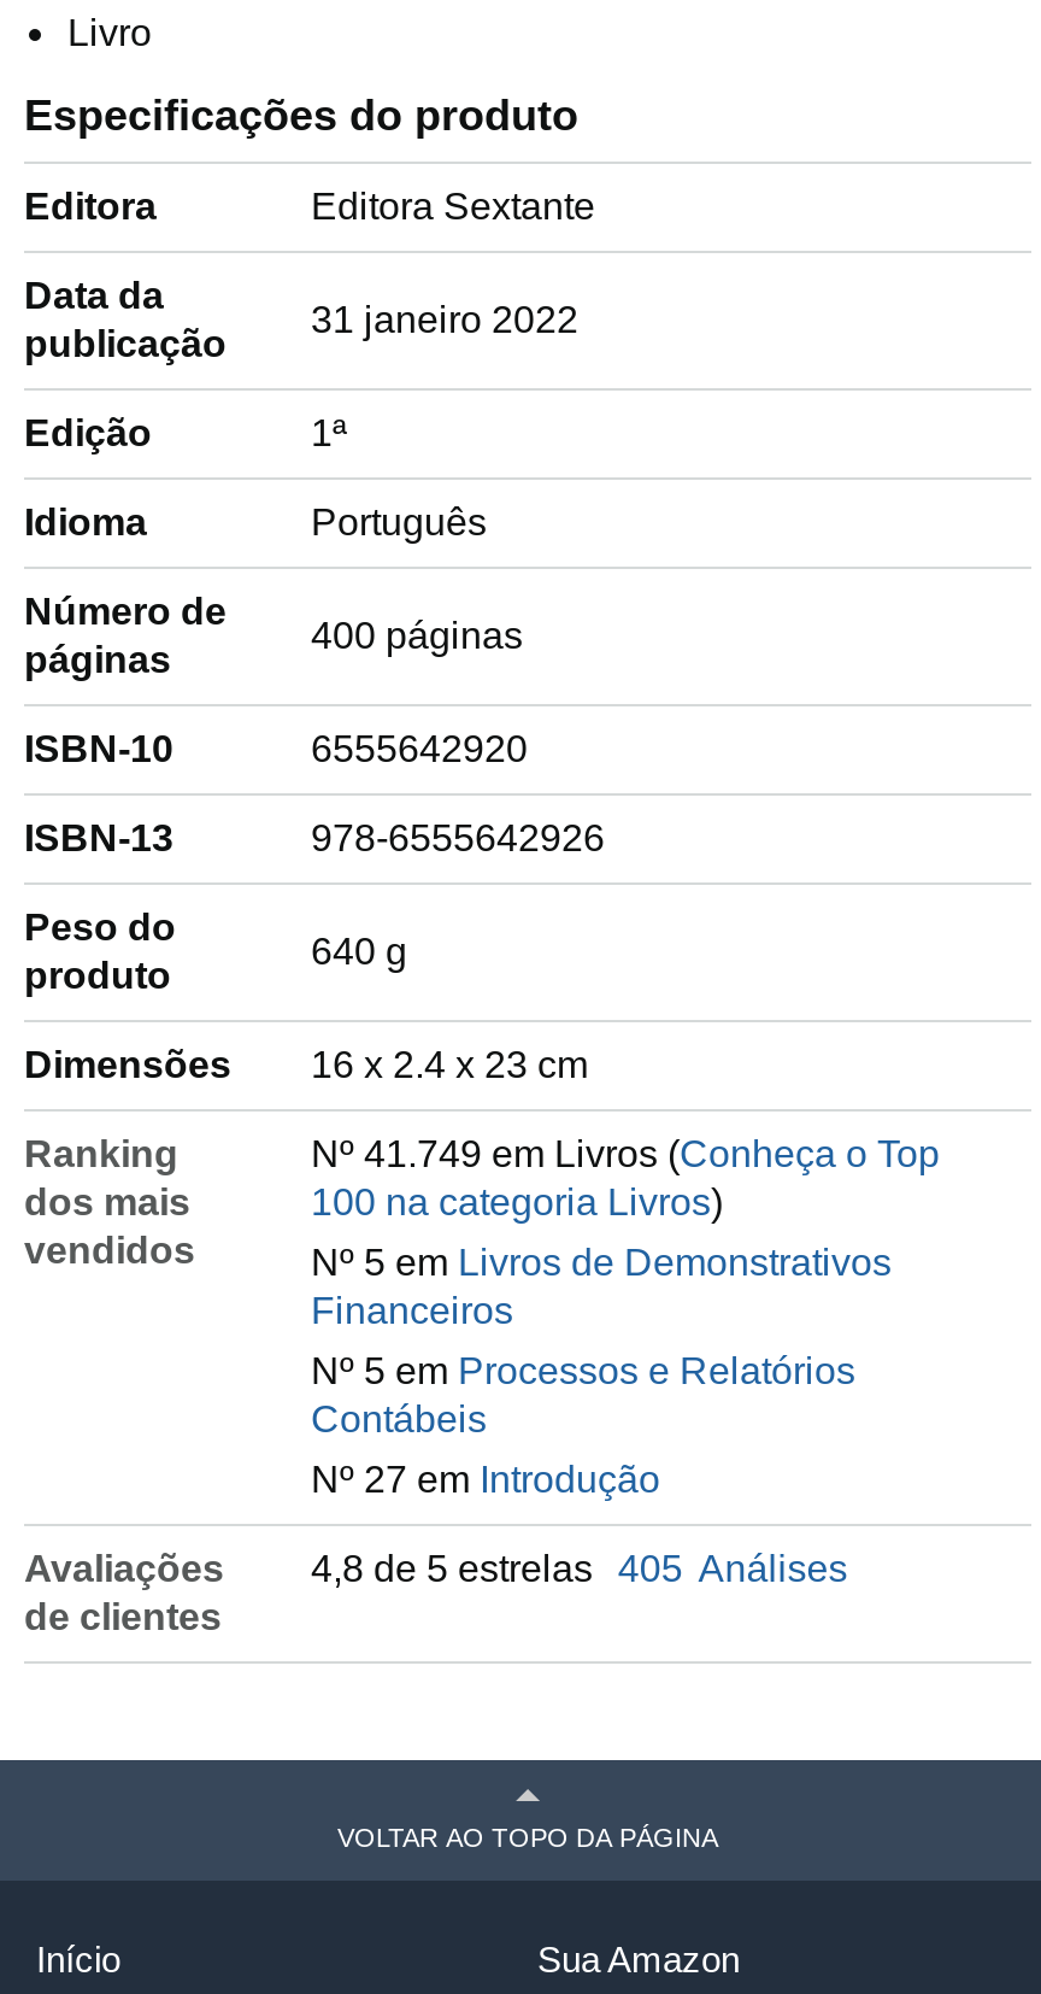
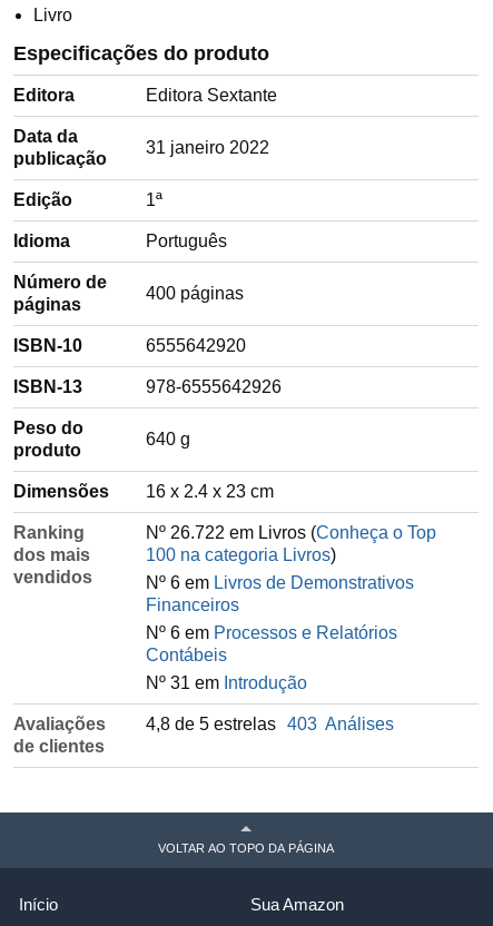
- Nº 41.749 em Livros (Conheça o Top
+ Nº 26.722 em Livros (Conheça o Top

- Nº 5 em Livros de Demonstrativos
+ Nº 6 em Livros de Demonstrativos

- Nº 5 em Processos e Relatórios
+ Nº 6 em Processos e Relatórios

- Nº 27 em Introdução
+ Nº 31 em Introdução

- 4,8 de 5 estrelas 405 Análises
+ 4,8 de 5 estrelas 403 Análises
